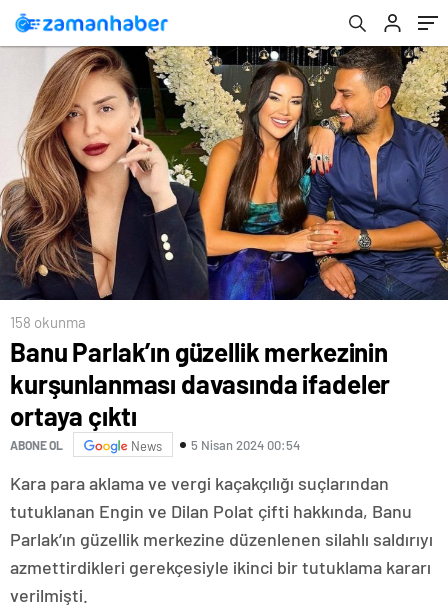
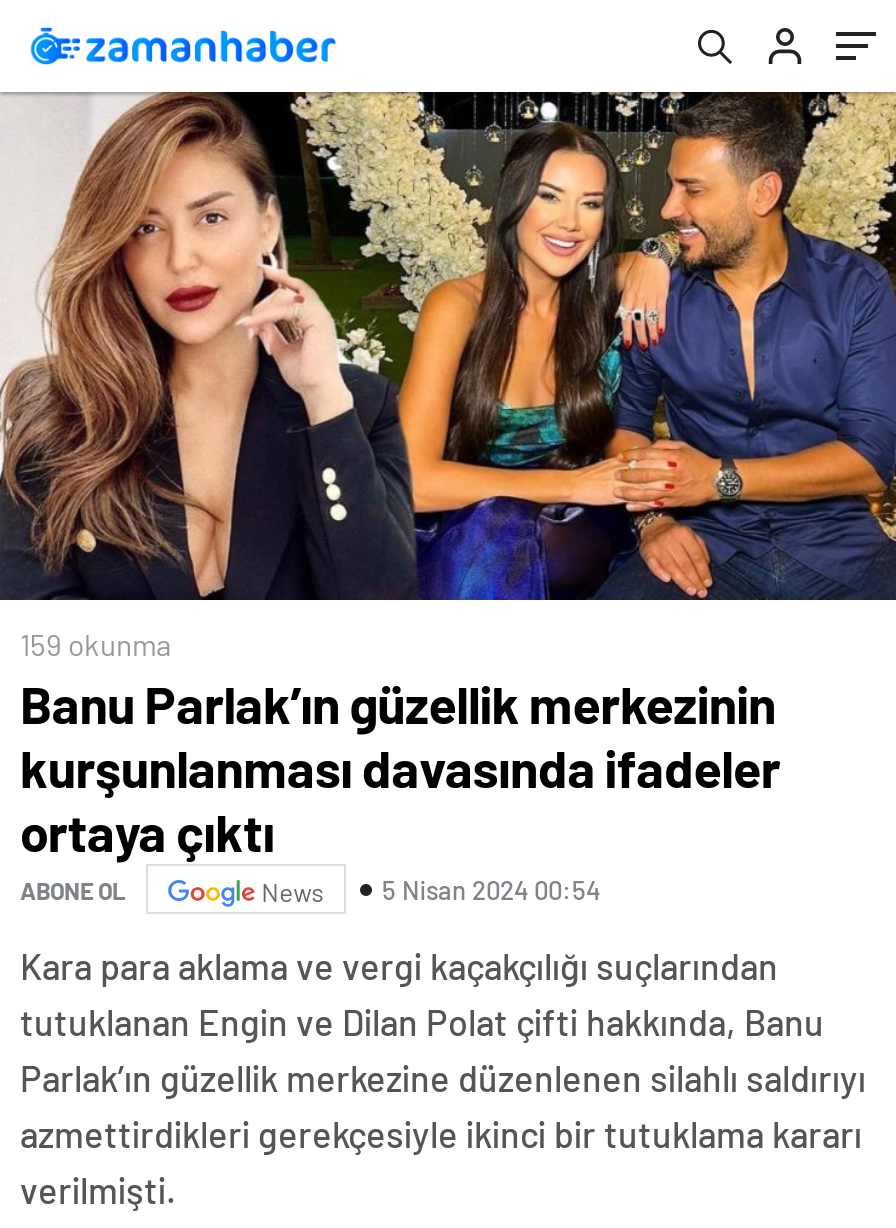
- 158 okunma
+ 159 okunma
